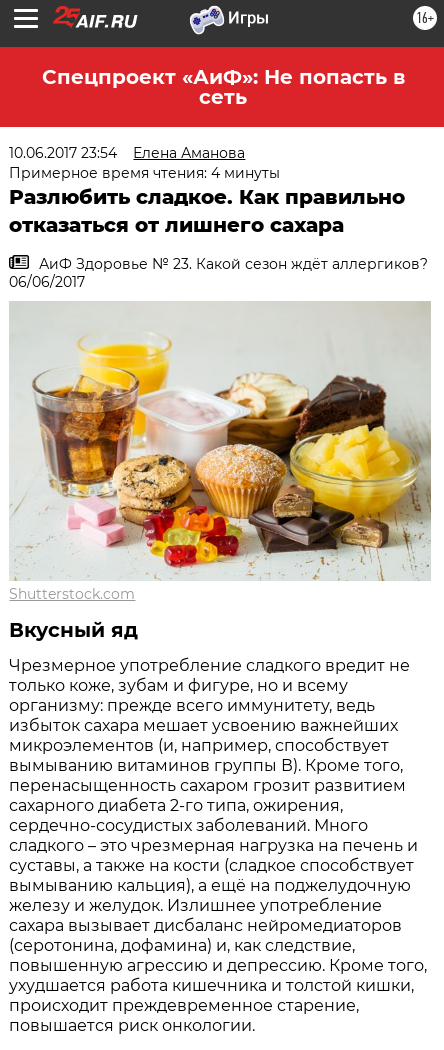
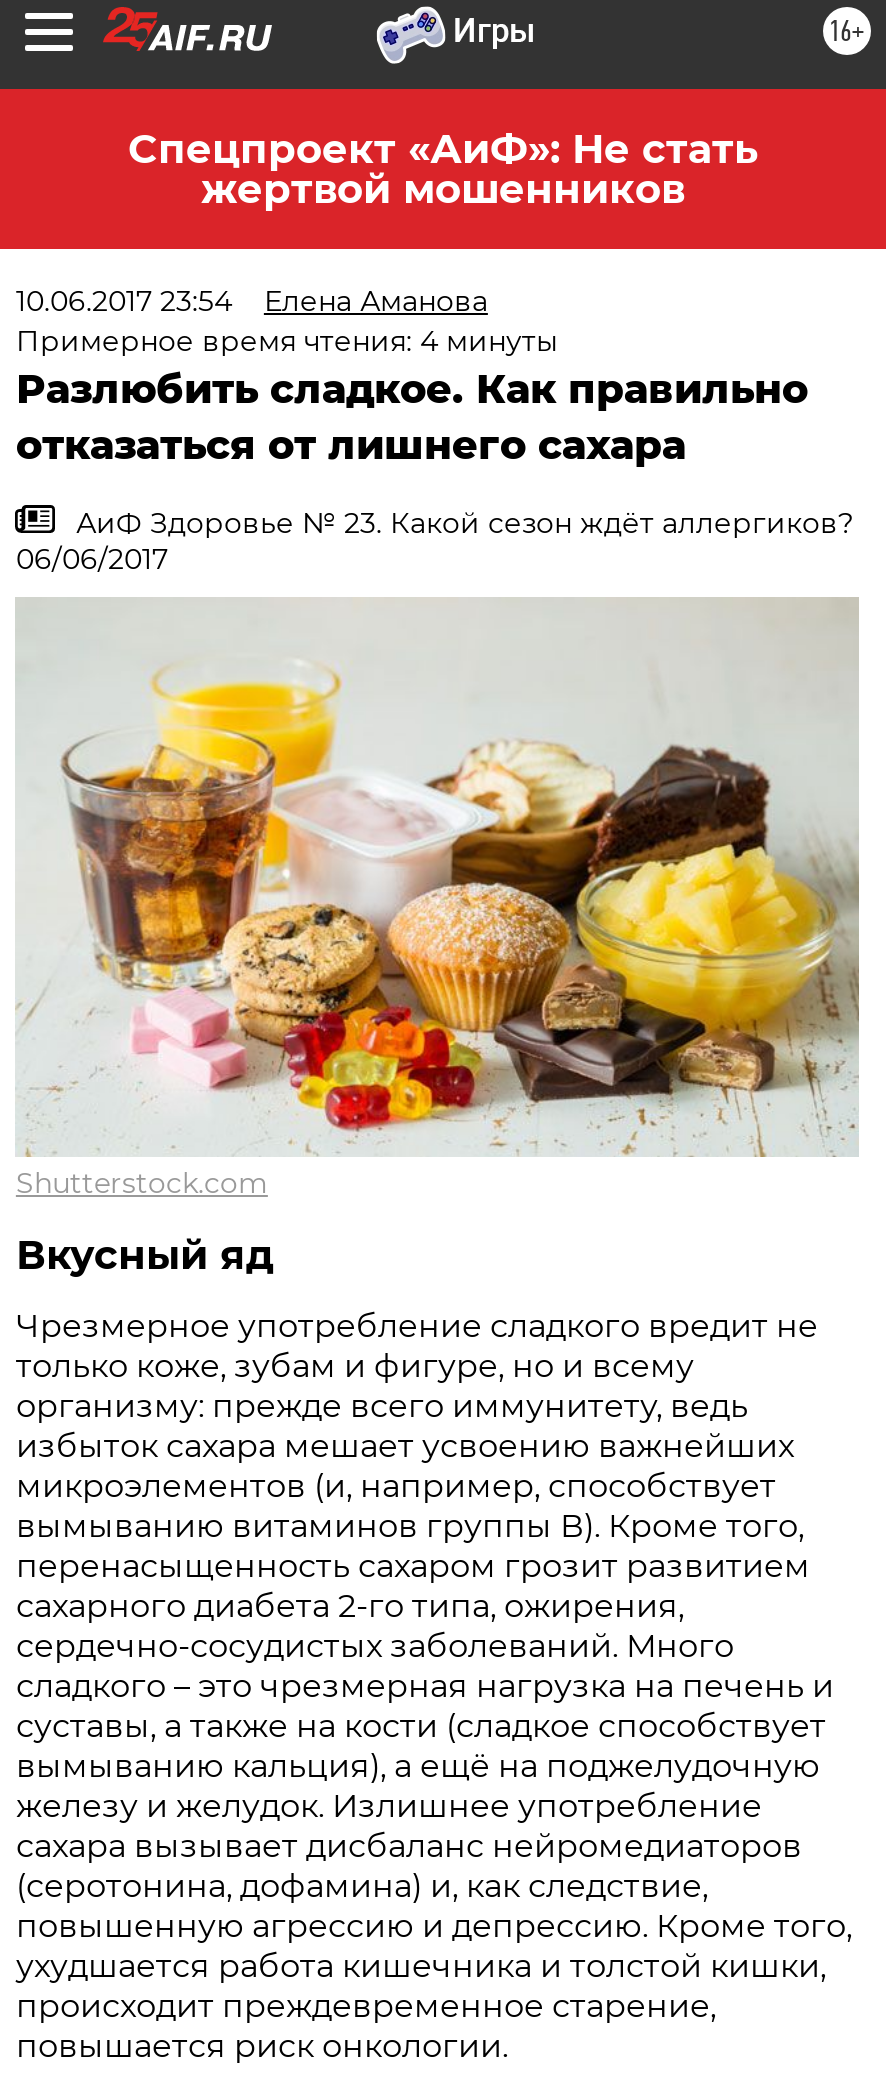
- Спецпроект «АиФ»: Не попасть в
- сеть
+ Спецпроект «АиФ»: Не стать
+ жертвой мошенников
